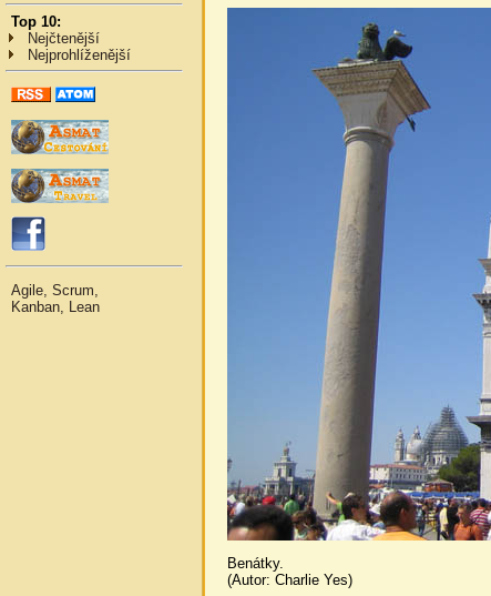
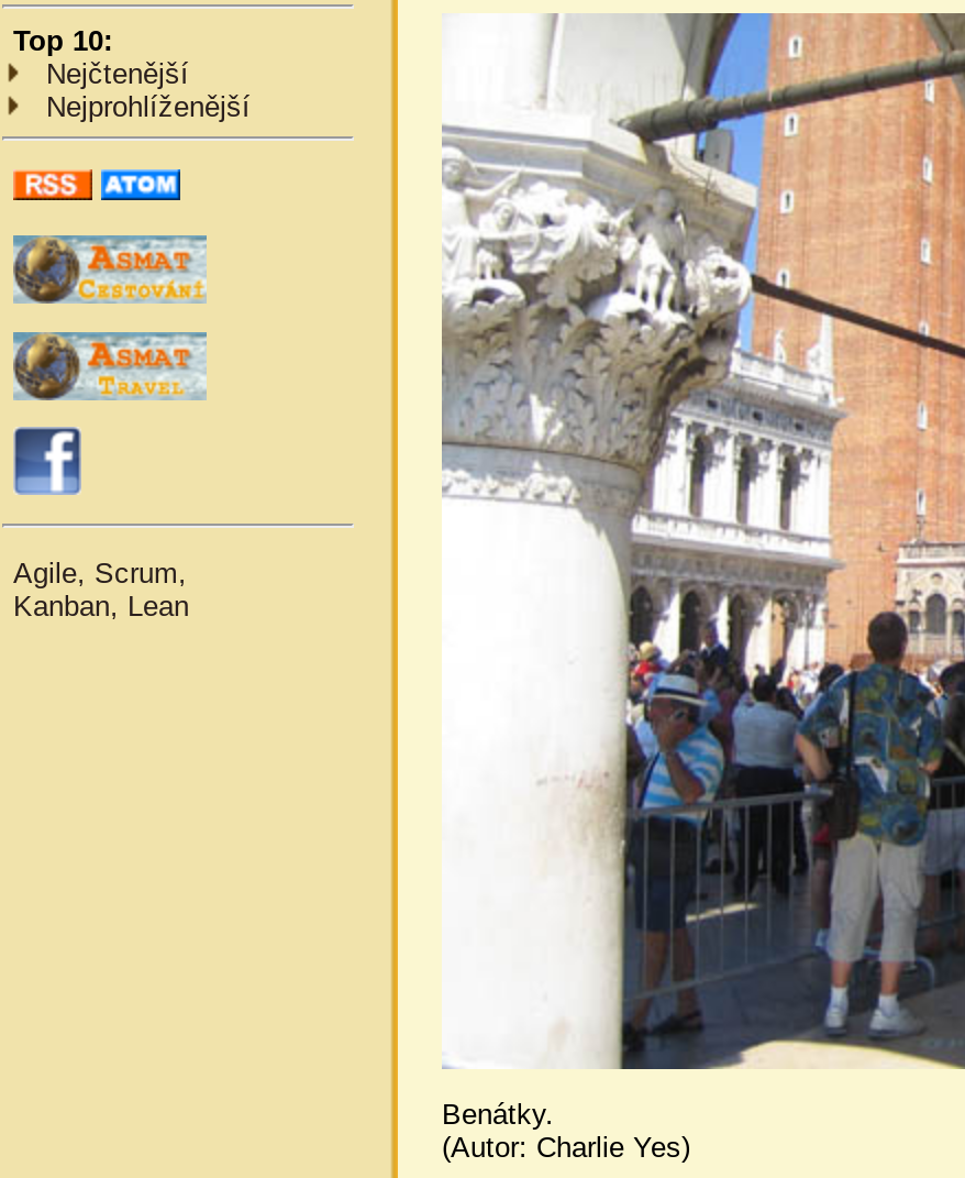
- [image]
+ [image]
